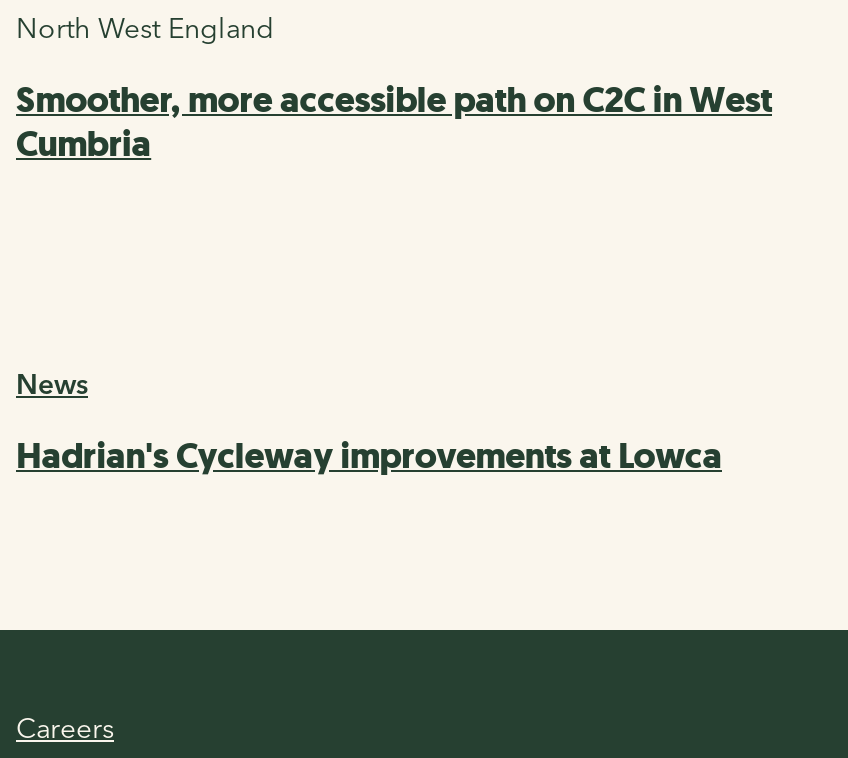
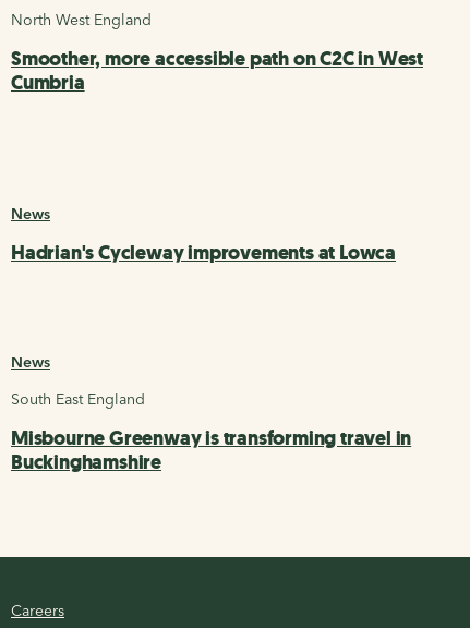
+ News
+ South East England
+ Misbourne Greenway is transforming travel in
+ Buckinghamshire
